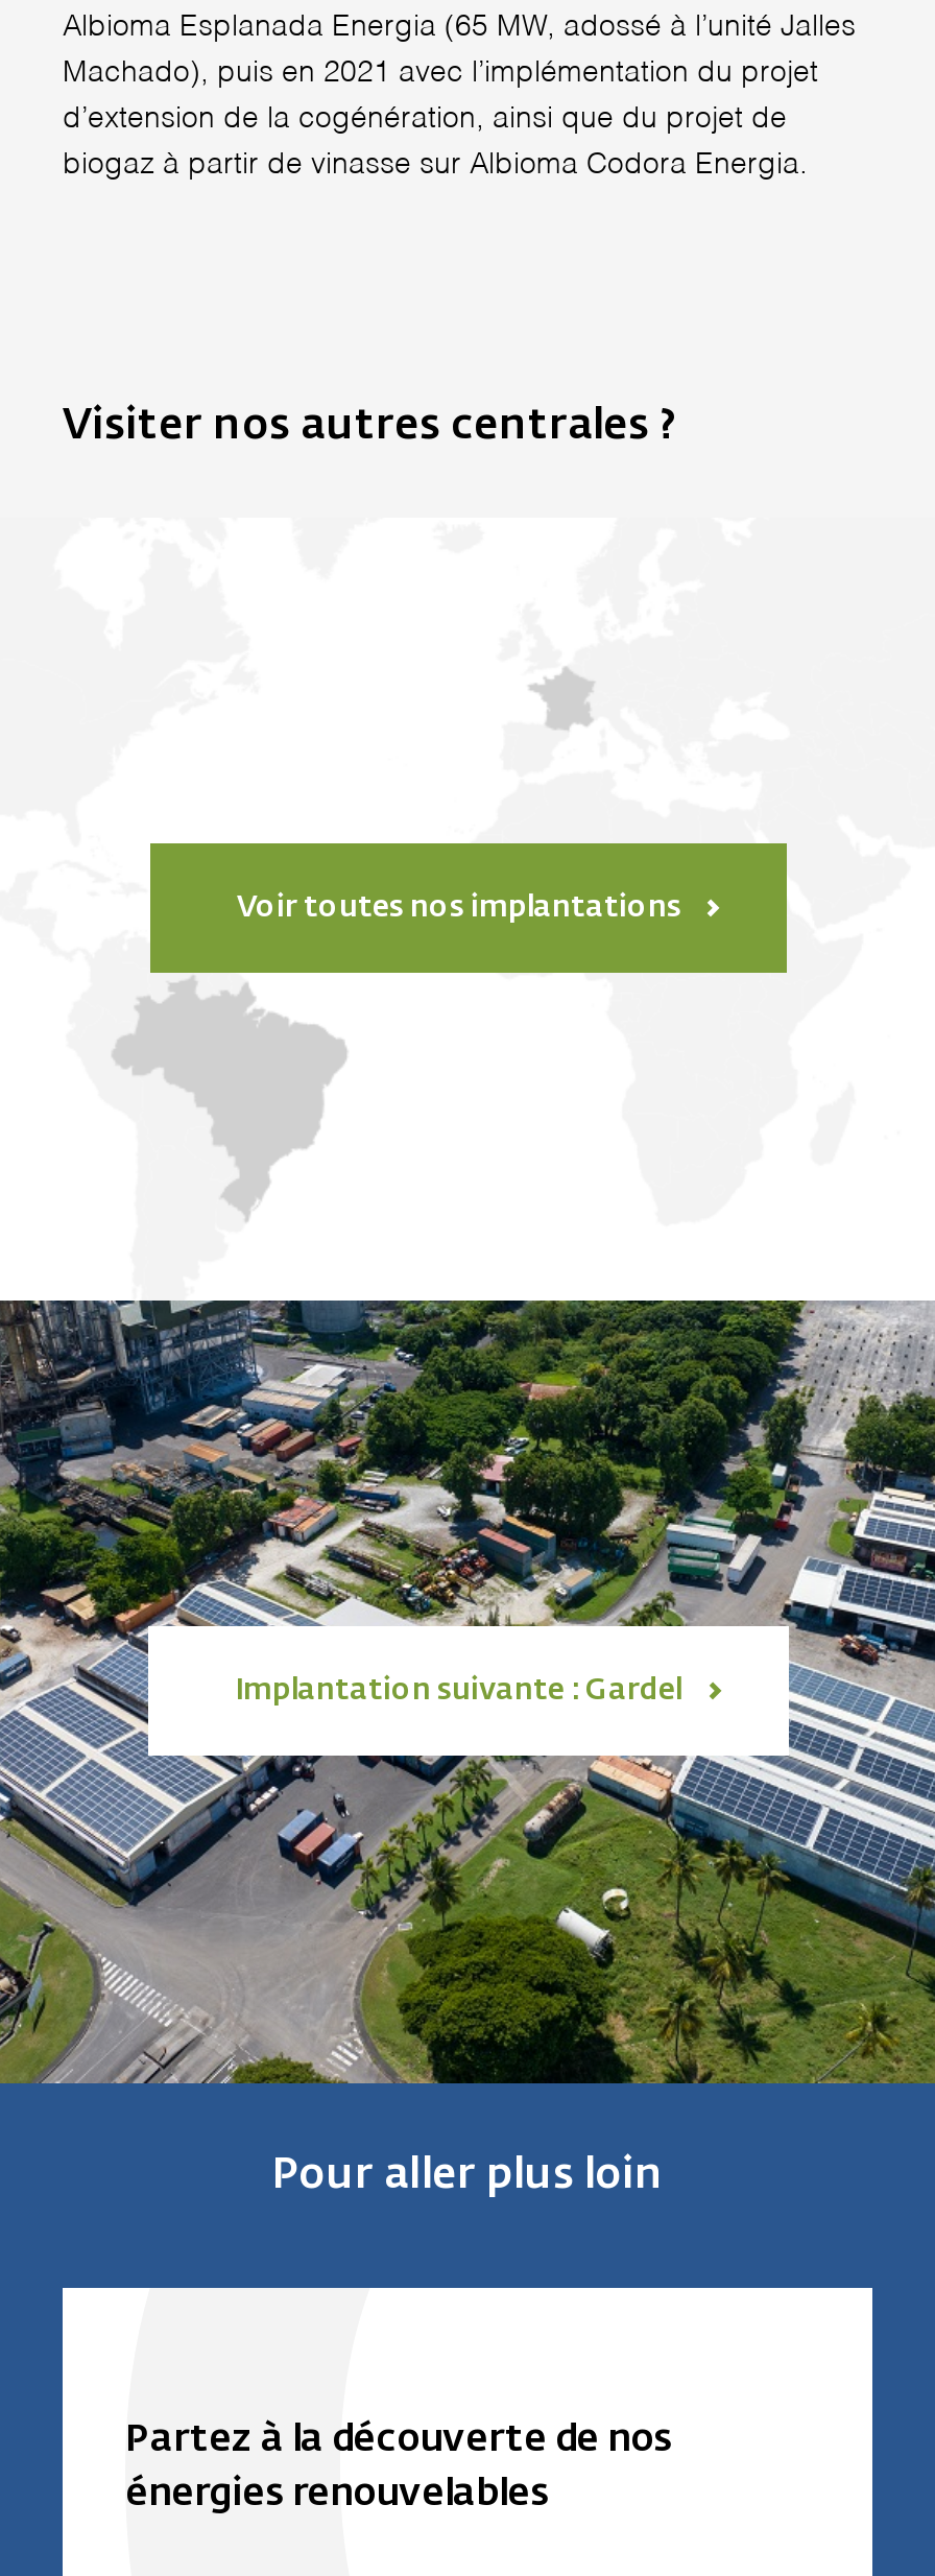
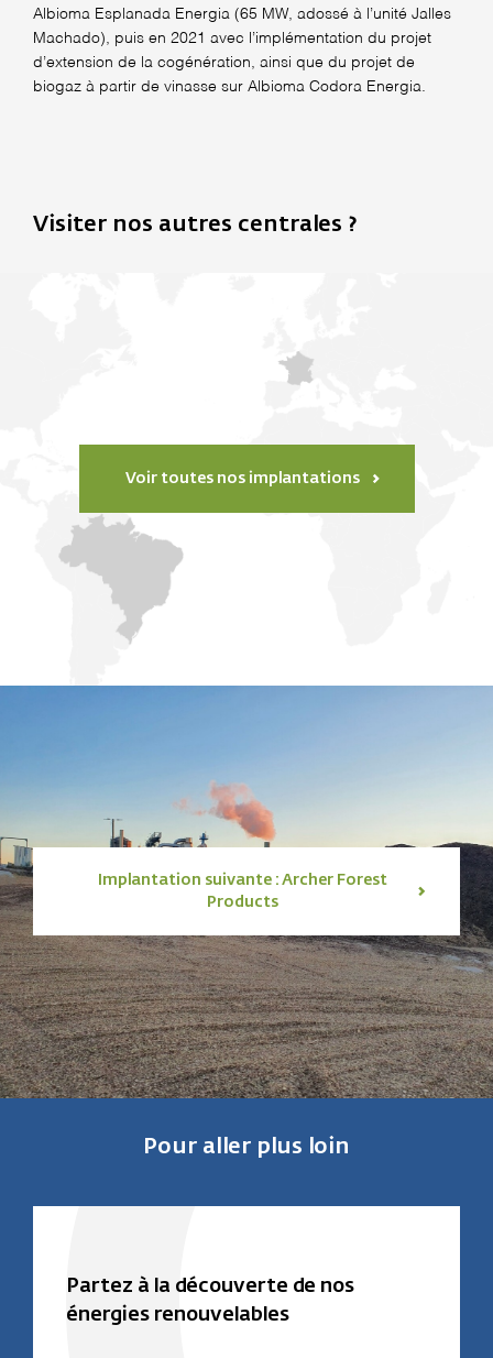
- [image]
- Implantation suivante : Gardel
+ [image]
+ Implantation suivante : Archer Forest
+ Products
